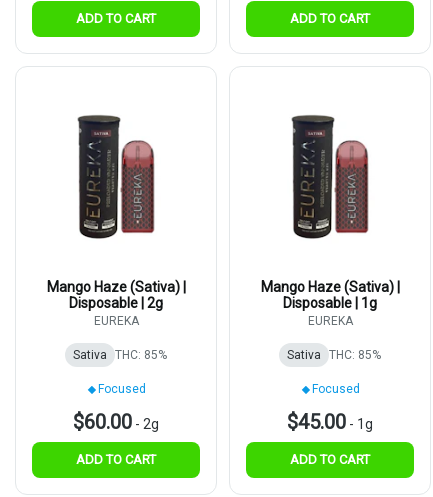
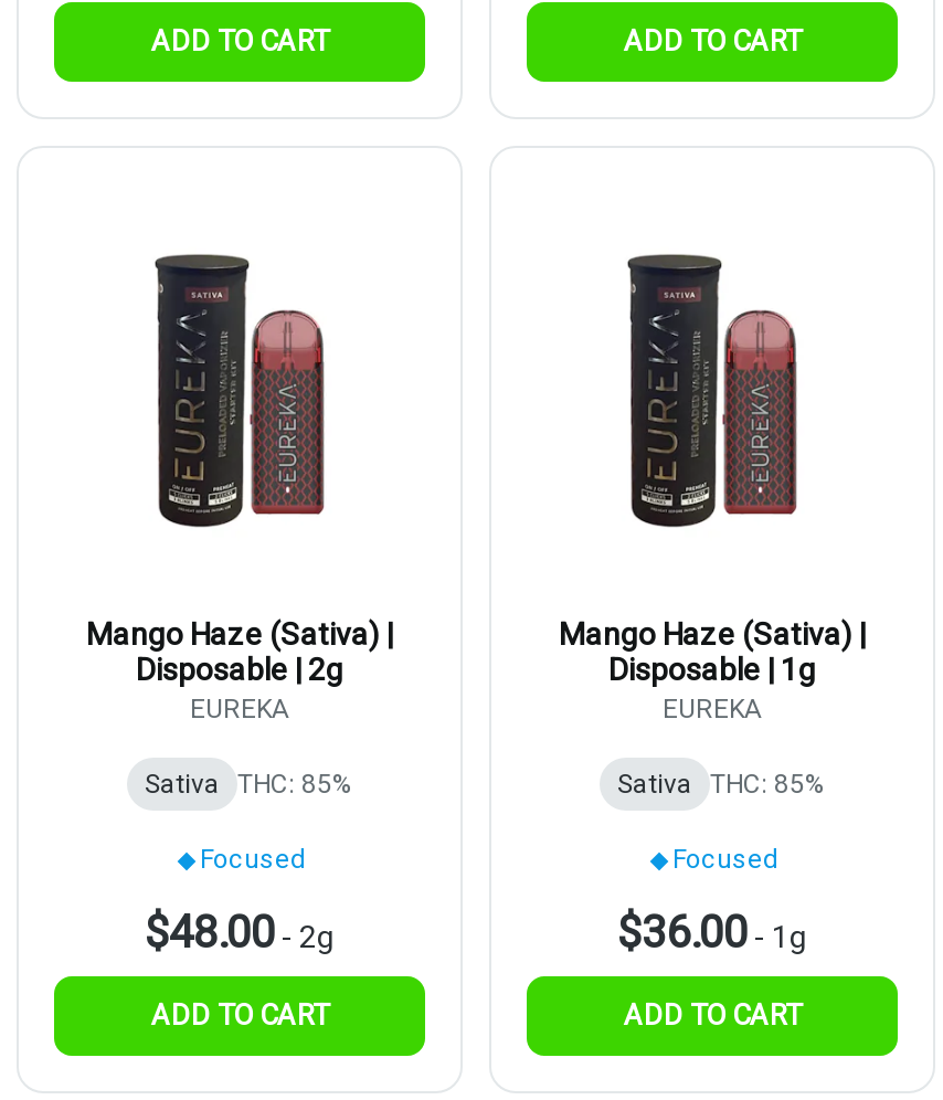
- $60.00- 2g
+ $48.00- 2g

- $45.00- 1g
+ $36.00- 1g
